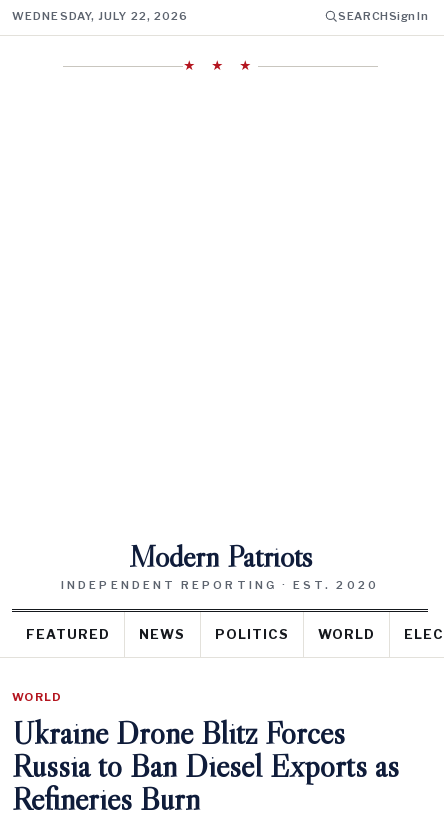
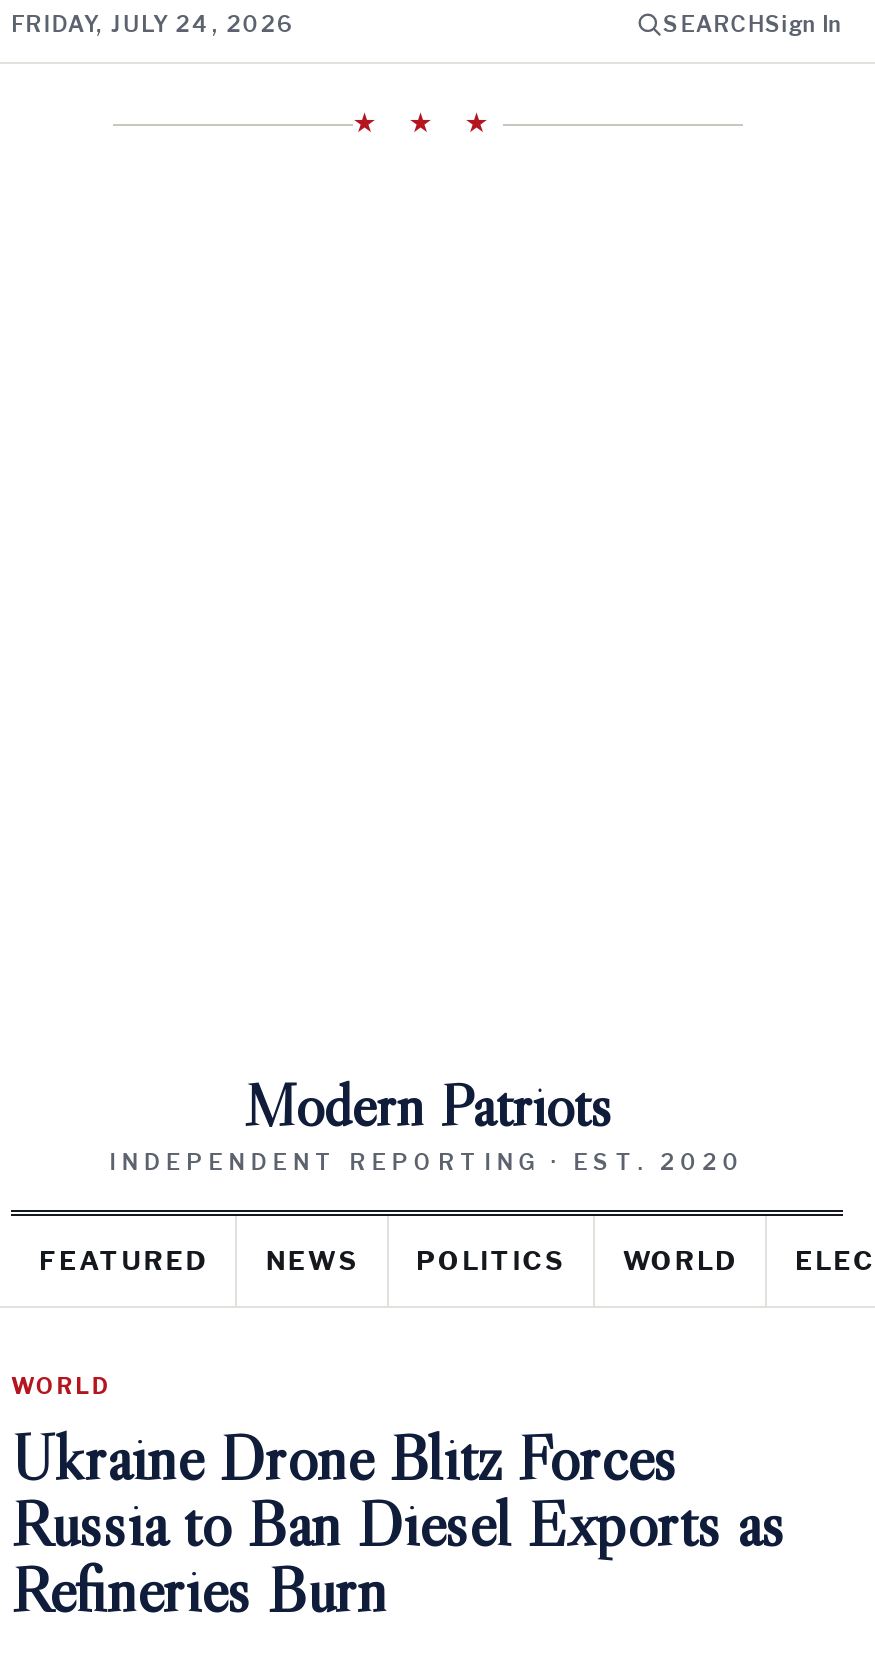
- WEDNESDAY, JULY 22, 2026
+ FRIDAY, JULY 24, 2026
